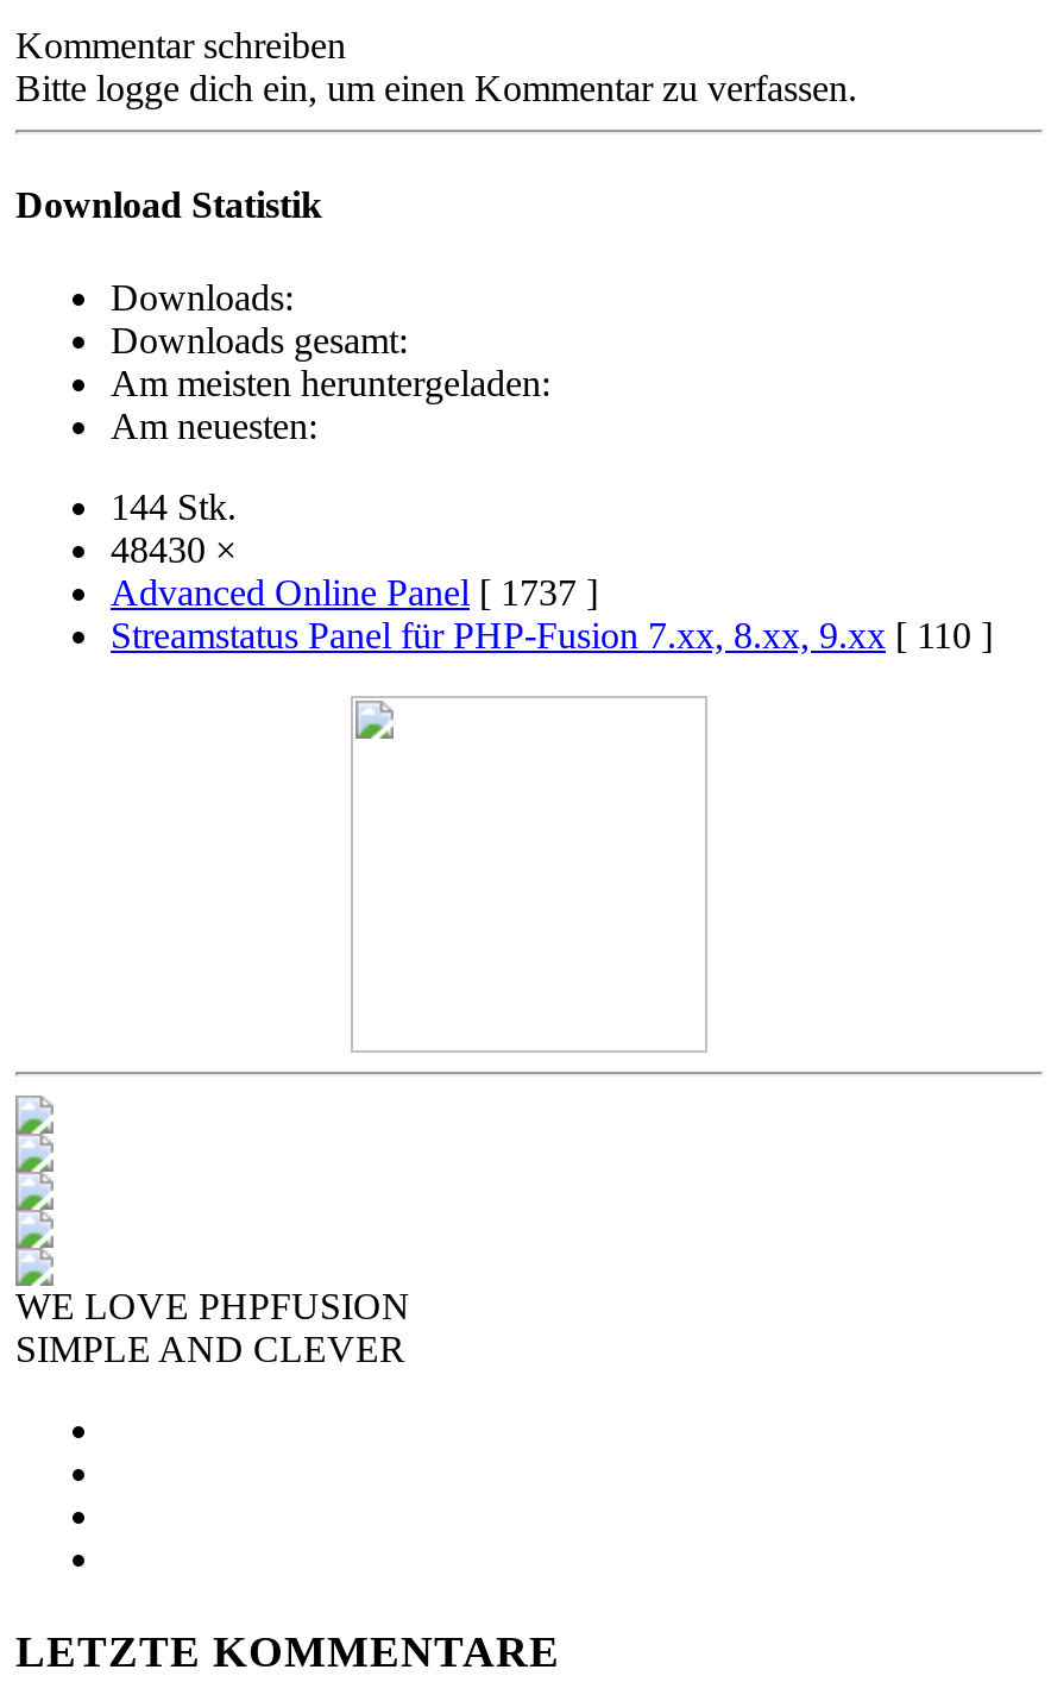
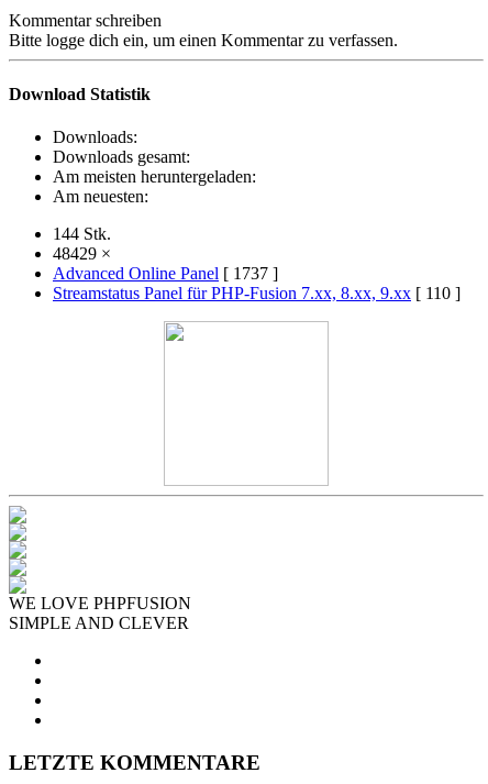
- 48430 ×
+ 48429 ×
